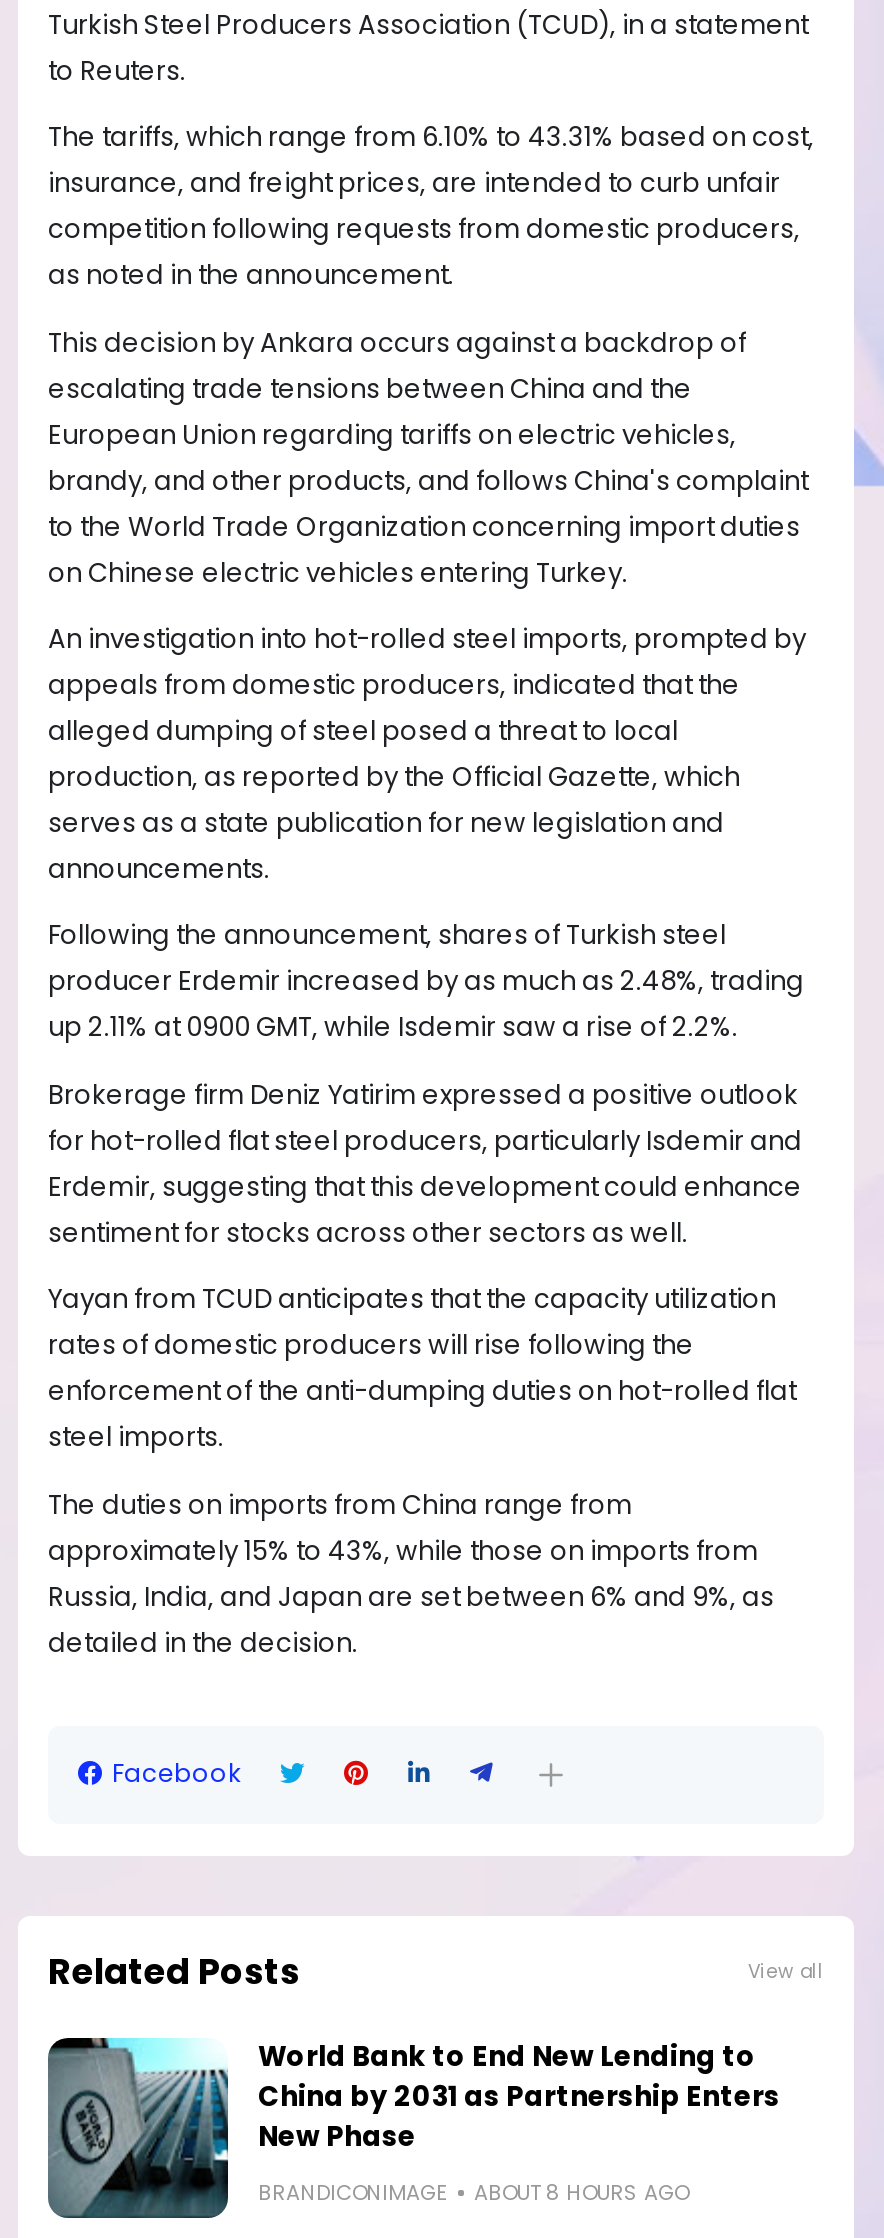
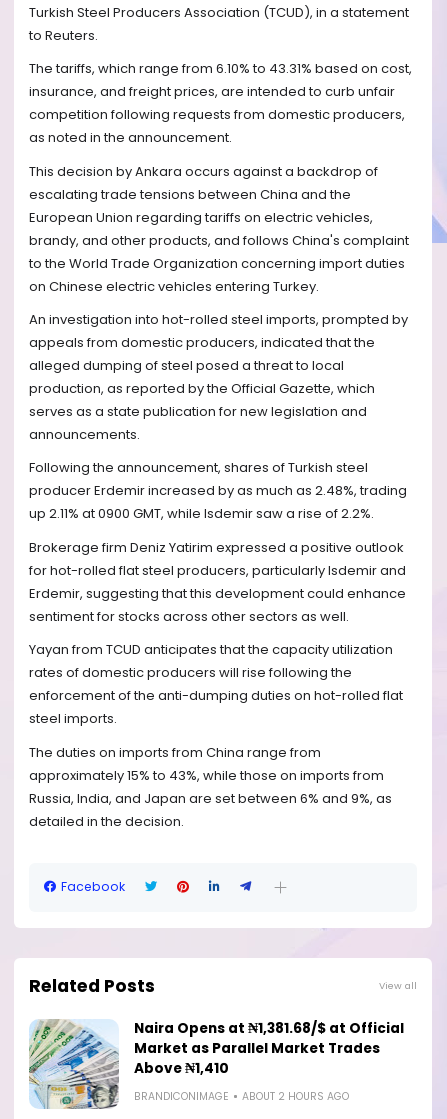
- [image]
- World Bank to End New Lending to
- China by 2031 as Partnership Enters
- New Phase
+ [image]
+ Naira Opens at ₦1,381.68/$ at Official
+ Market as Parallel Market Trades
+ Above ₦1,410

- ABOUT 8 HOURS AGO
+ ABOUT 2 HOURS AGO
